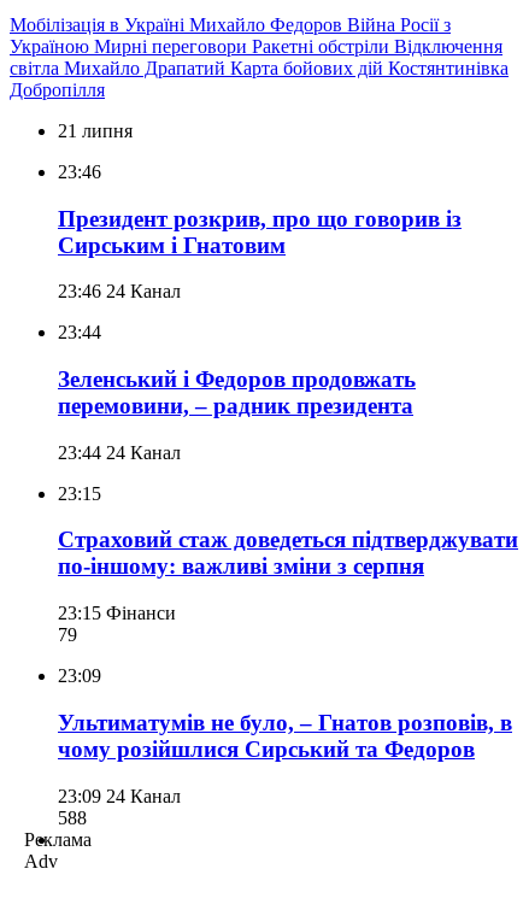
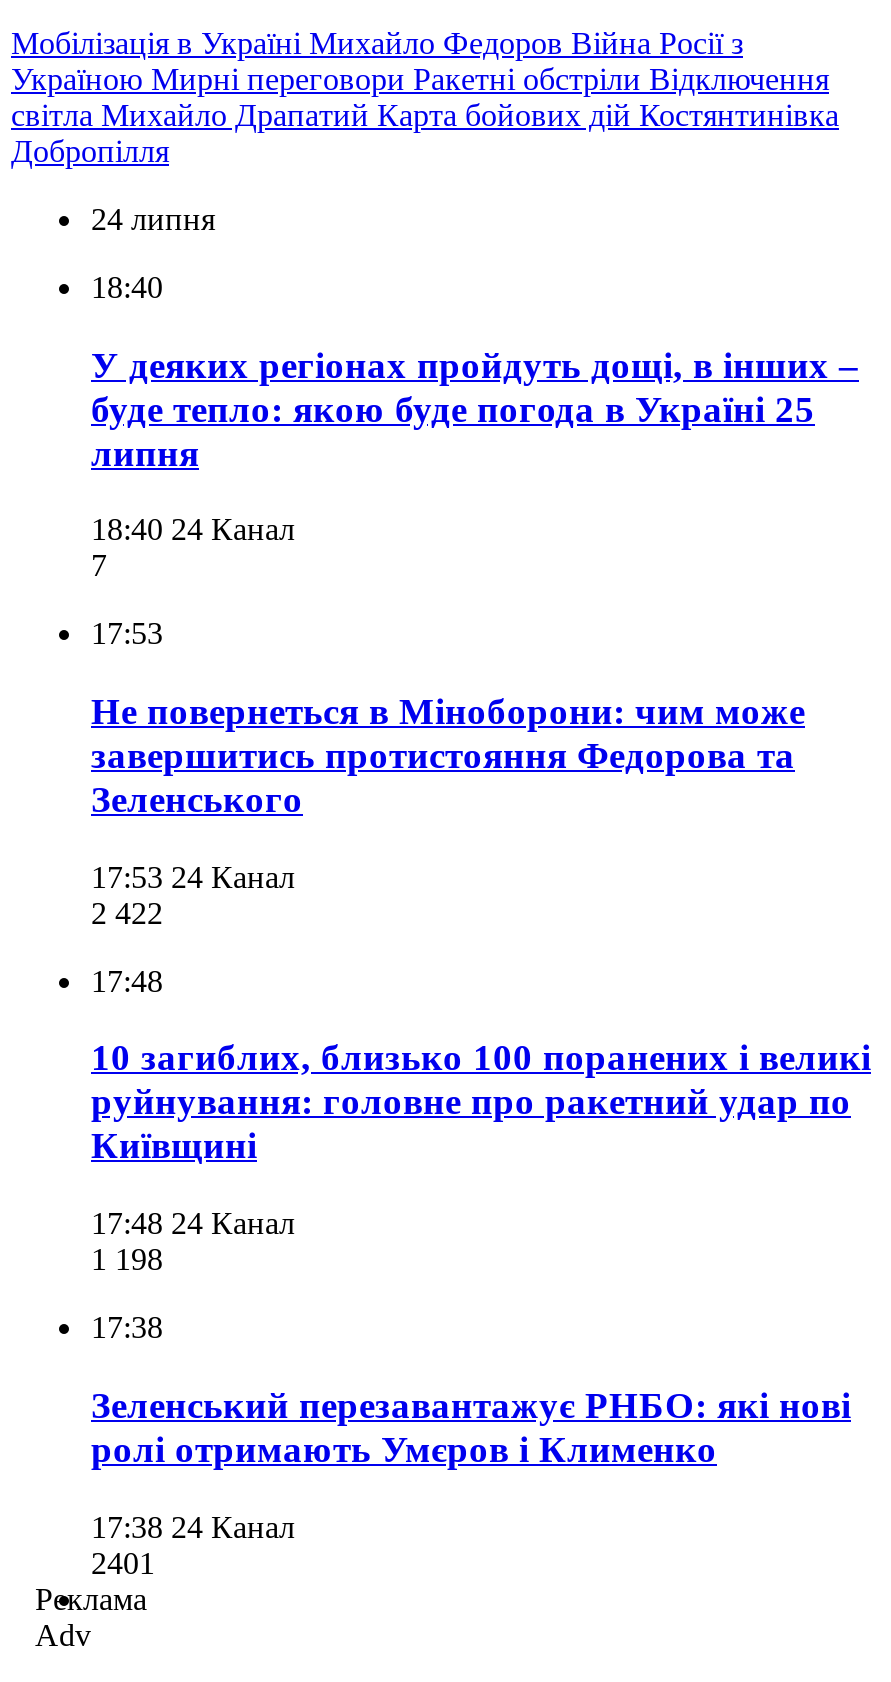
- 21 липня
+ 24 липня

- 23:46
+ 18:40

- Президент розкрив, про що говорив із
- Сирським і Гнатовим
+ У деяких регіонах пройдуть дощі, в інших –
+ буде тепло: якою буде погода в Україні 25
+ липня

- 23:46 24 Канал
+ 18:40 24 Канал
+ 7

- 23:44
+ 17:53

- Зеленський і Федоров продовжать
- перемовини, – радник президента
+ Не повернеться в Міноборони: чим може
+ завершитись протистояння Федорова та
+ Зеленського

- 23:44 24 Канал
+ 17:53 24 Канал
+ 2 422

- 23:15
+ 17:48

- Страховий стаж доведеться підтверджувати
- по-іншому: важливі зміни з серпня
+ 10 загиблих, близько 100 поранених і великі
+ руйнування: головне про ракетний удар по
+ Київщині

- 23:15 Фінанси
- 79
+ 17:48 24 Канал
+ 1 198

- 23:09
+ 17:38

- Ультиматумів не було, – Гнатов розповів, в
- чому розійшлися Сирський та Федоров
+ Зеленський перезавантажує РНБО: які нові
+ ролі отримають Умєров і Клименко

- 23:09 24 Канал
- 588
+ 17:38 24 Канал
+ 2401
